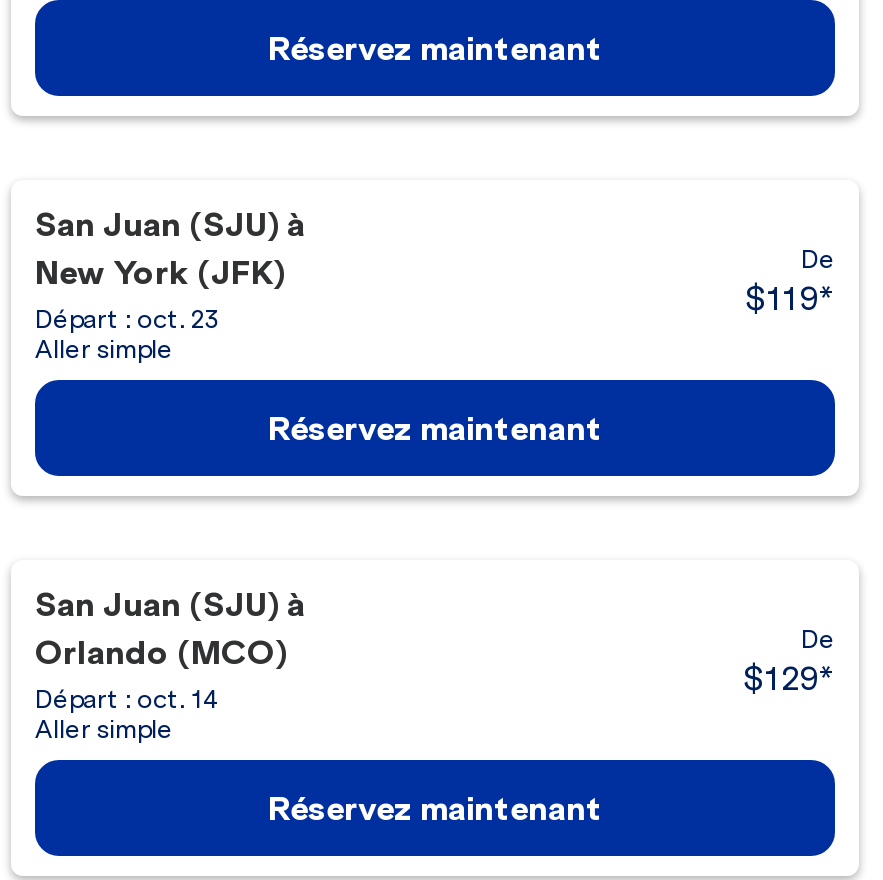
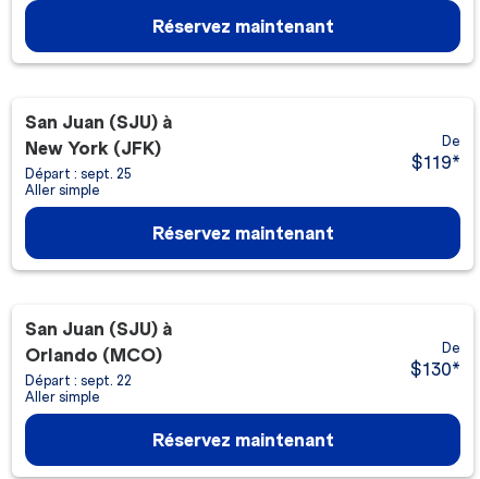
- Départ : oct. 23
+ Départ : sept. 25

- $129*
+ $130*

- Départ : oct. 14
+ Départ : sept. 22
